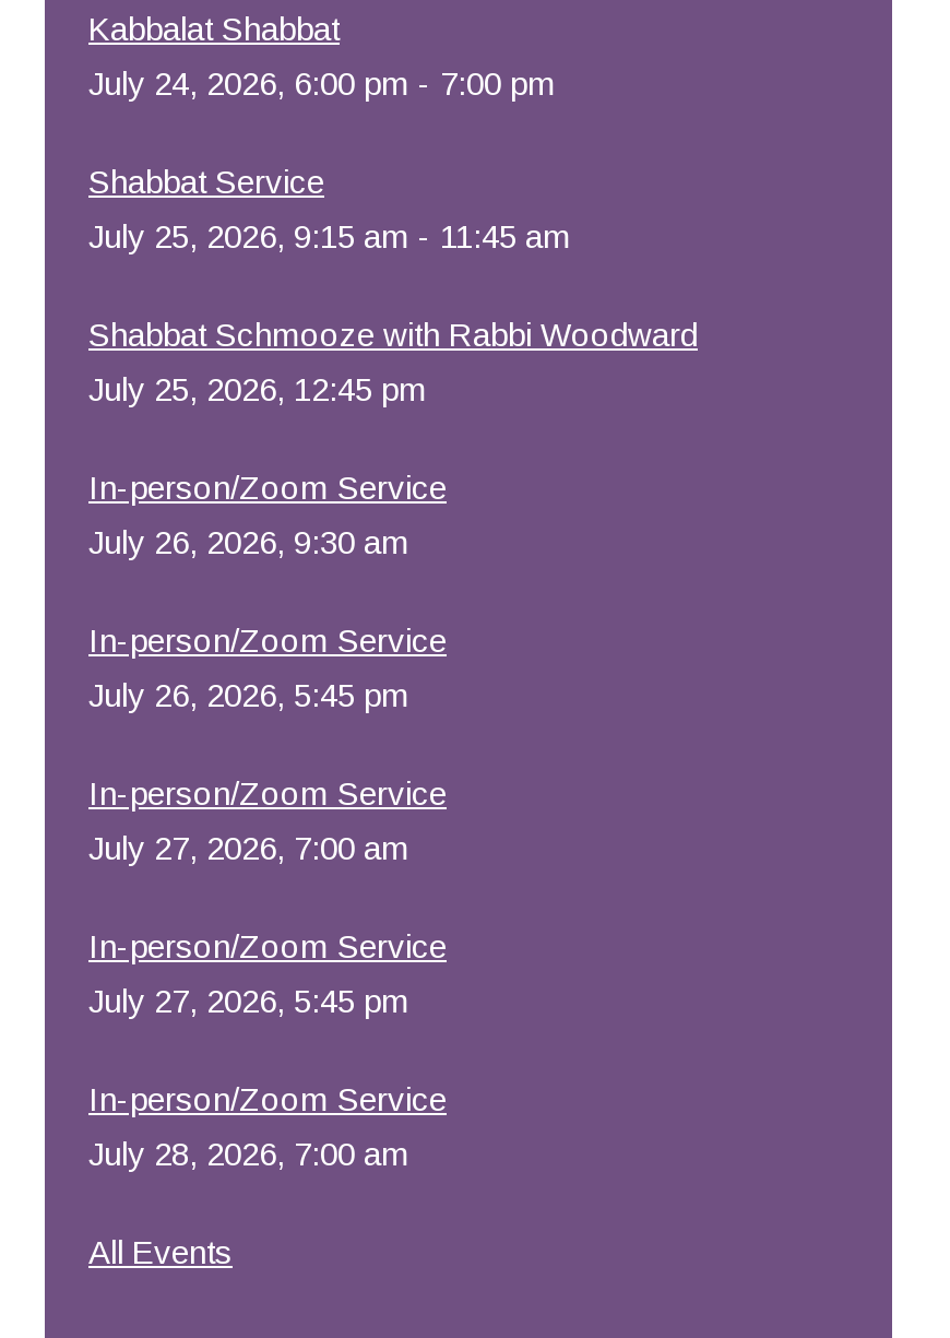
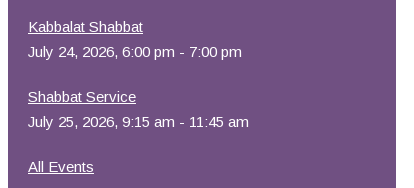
- Shabbat Schmooze with Rabbi Woodward
- July 25, 2026, 12:45 pm
- In-person/Zoom Service
- July 26, 2026, 9:30 am
- In-person/Zoom Service
- July 26, 2026, 5:45 pm
- In-person/Zoom Service
- July 27, 2026, 7:00 am
- In-person/Zoom Service
- July 27, 2026, 5:45 pm
- In-person/Zoom Service
- July 28, 2026, 7:00 am
